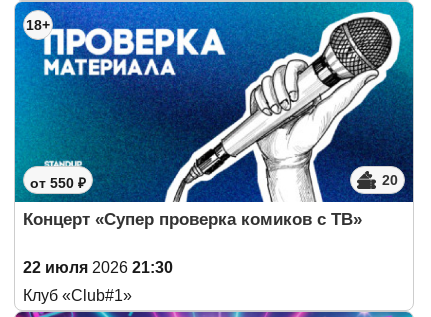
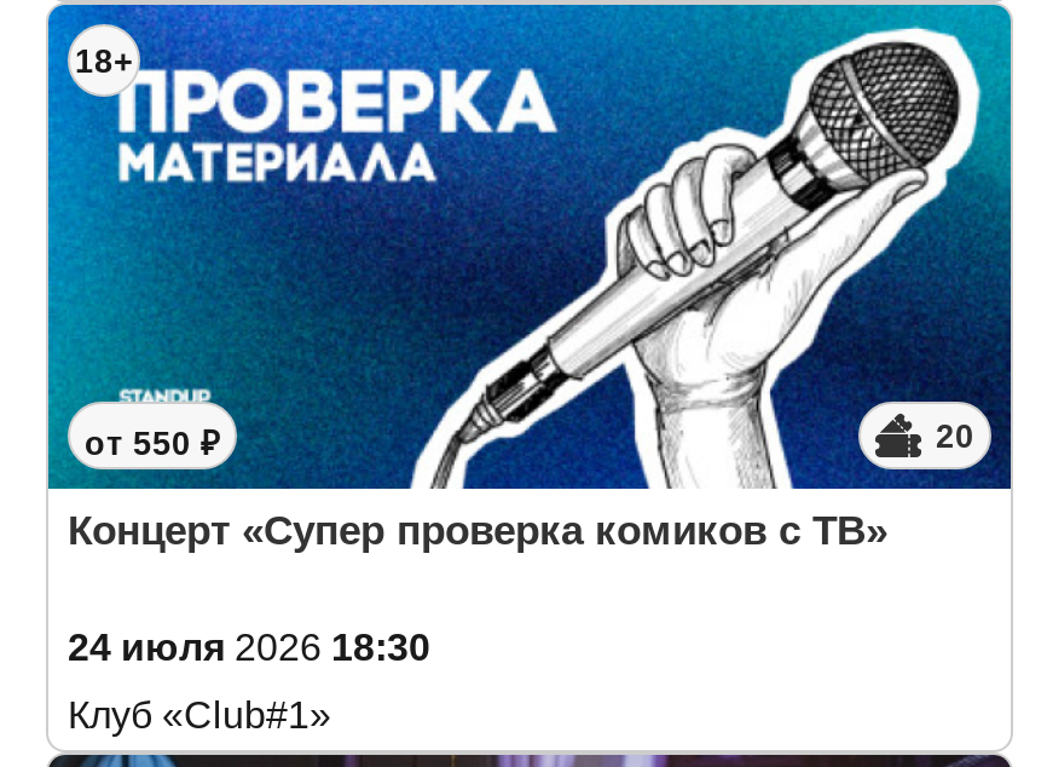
- 22 июля 2026 21:30
+ 24 июля 2026 18:30
